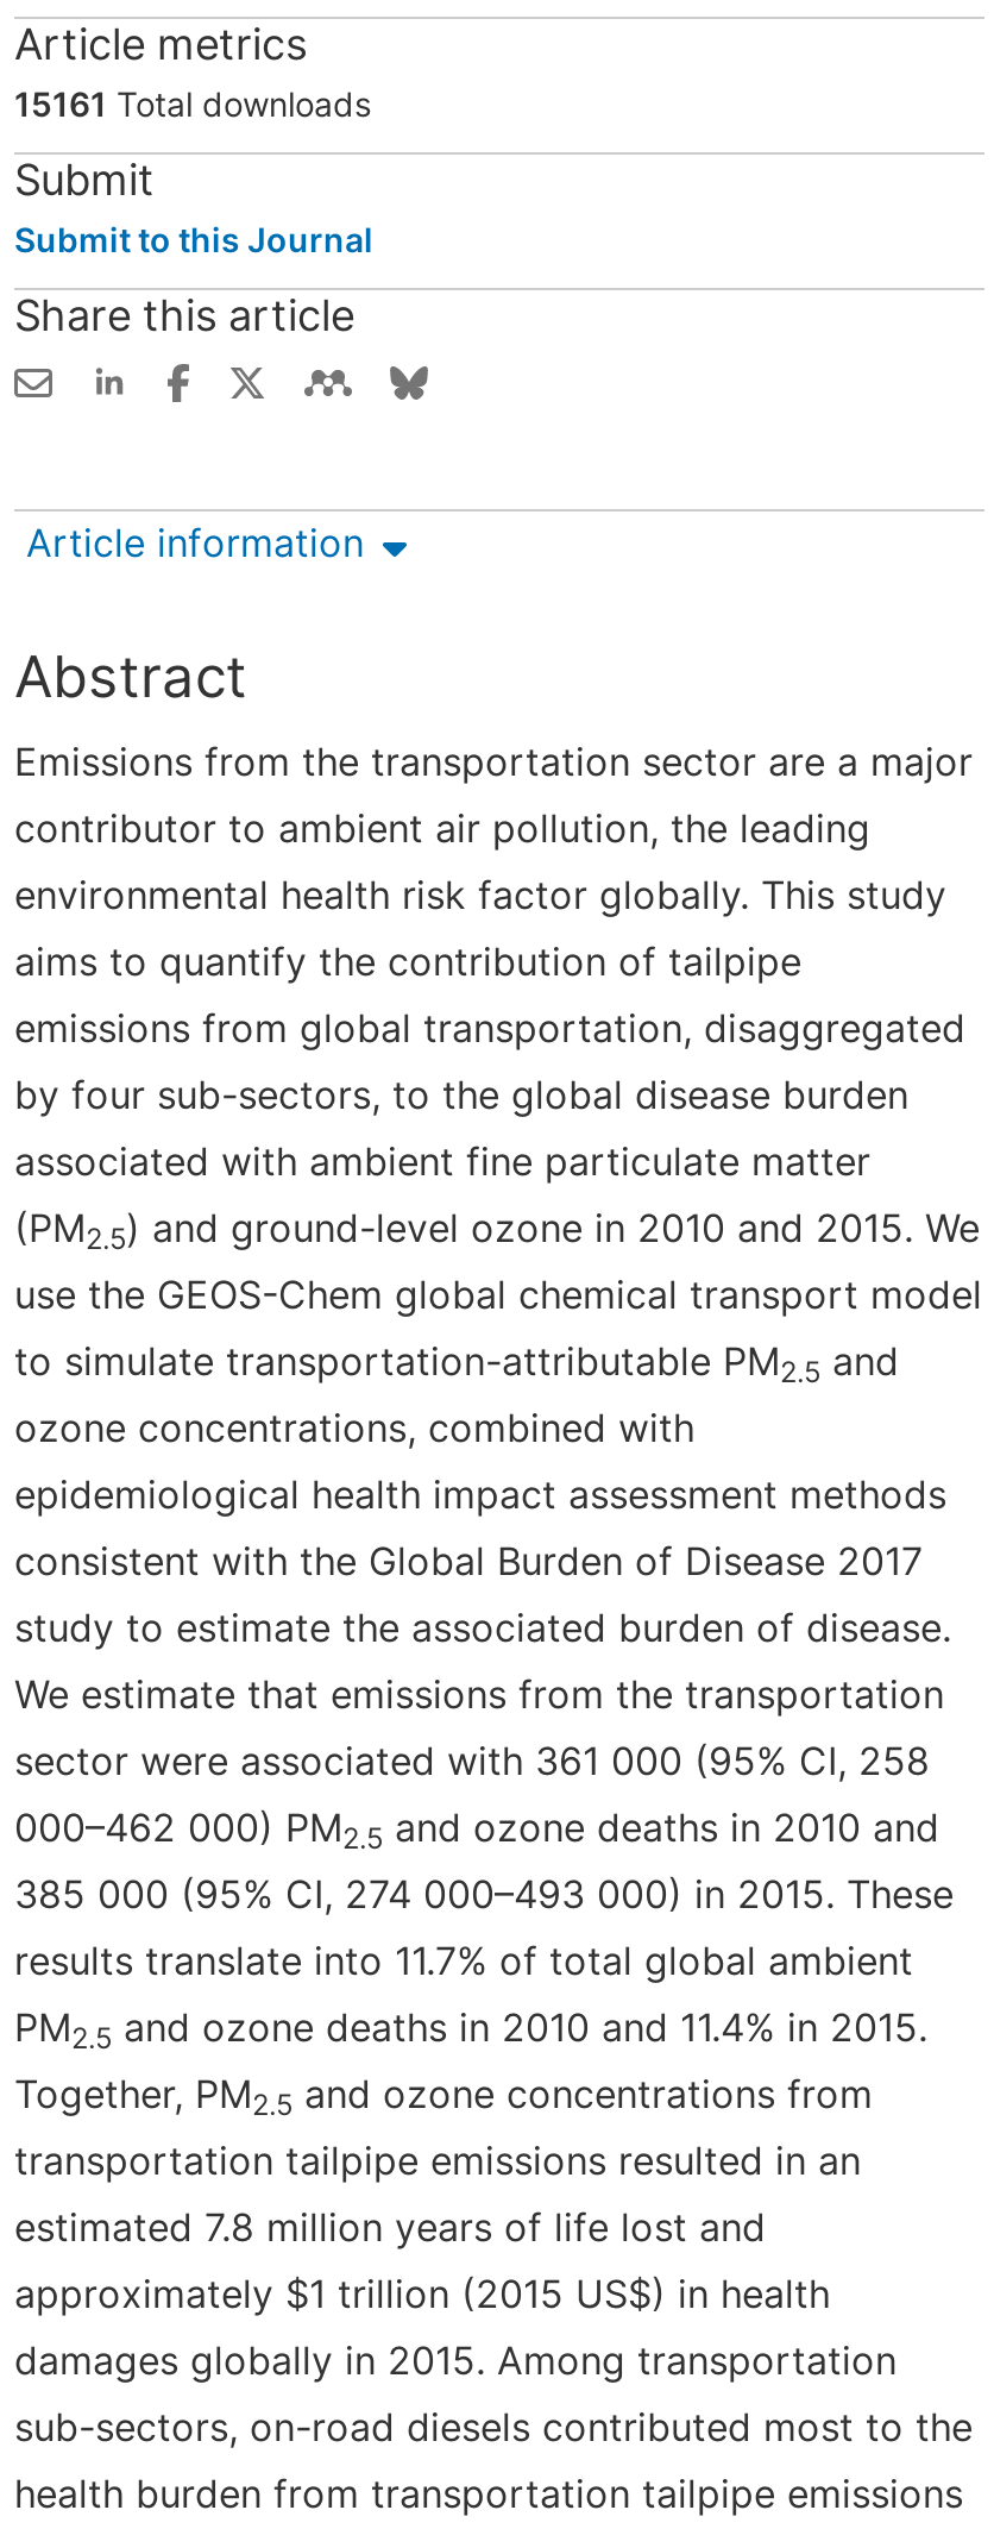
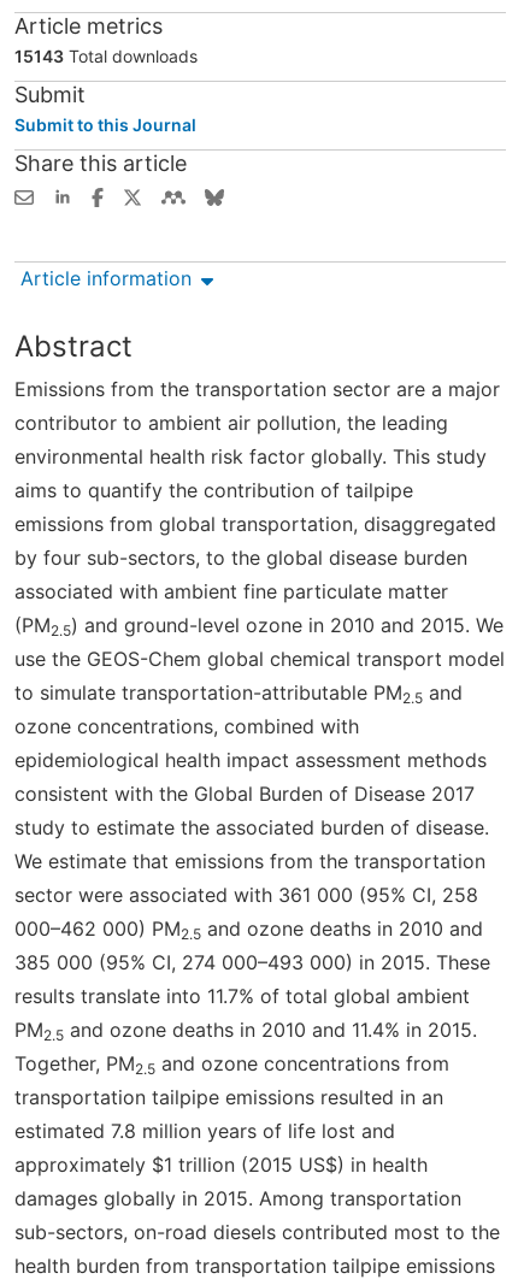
- 15161 Total downloads
+ 15143 Total downloads
